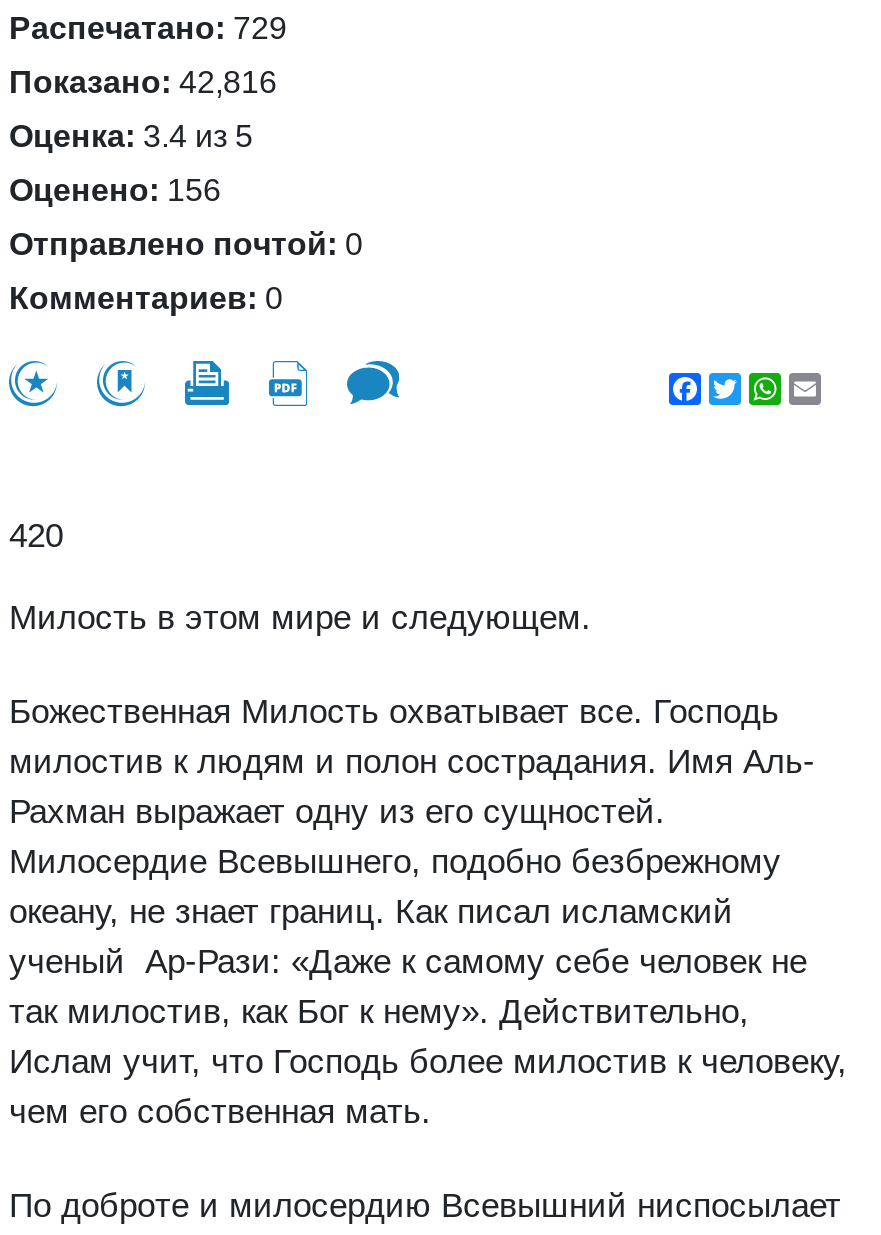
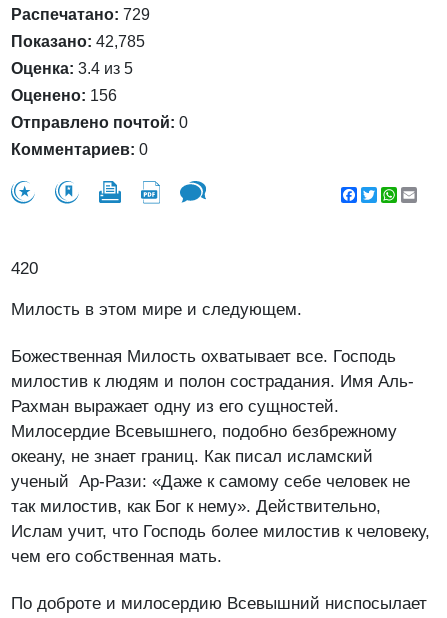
- Показано: 42,816
+ Показано: 42,785
